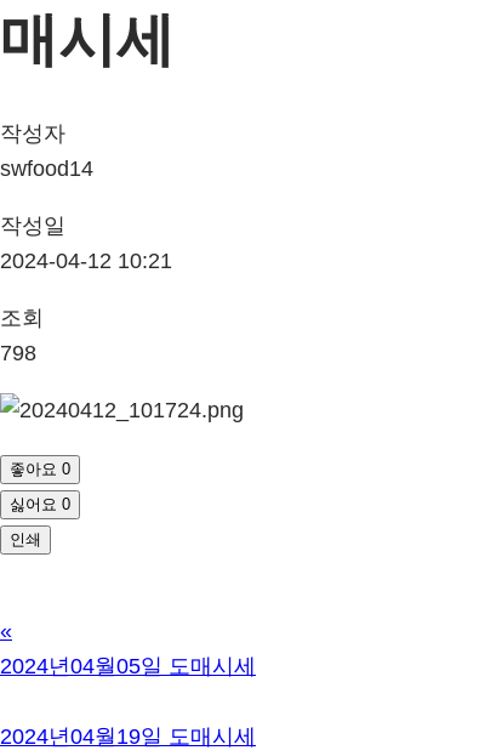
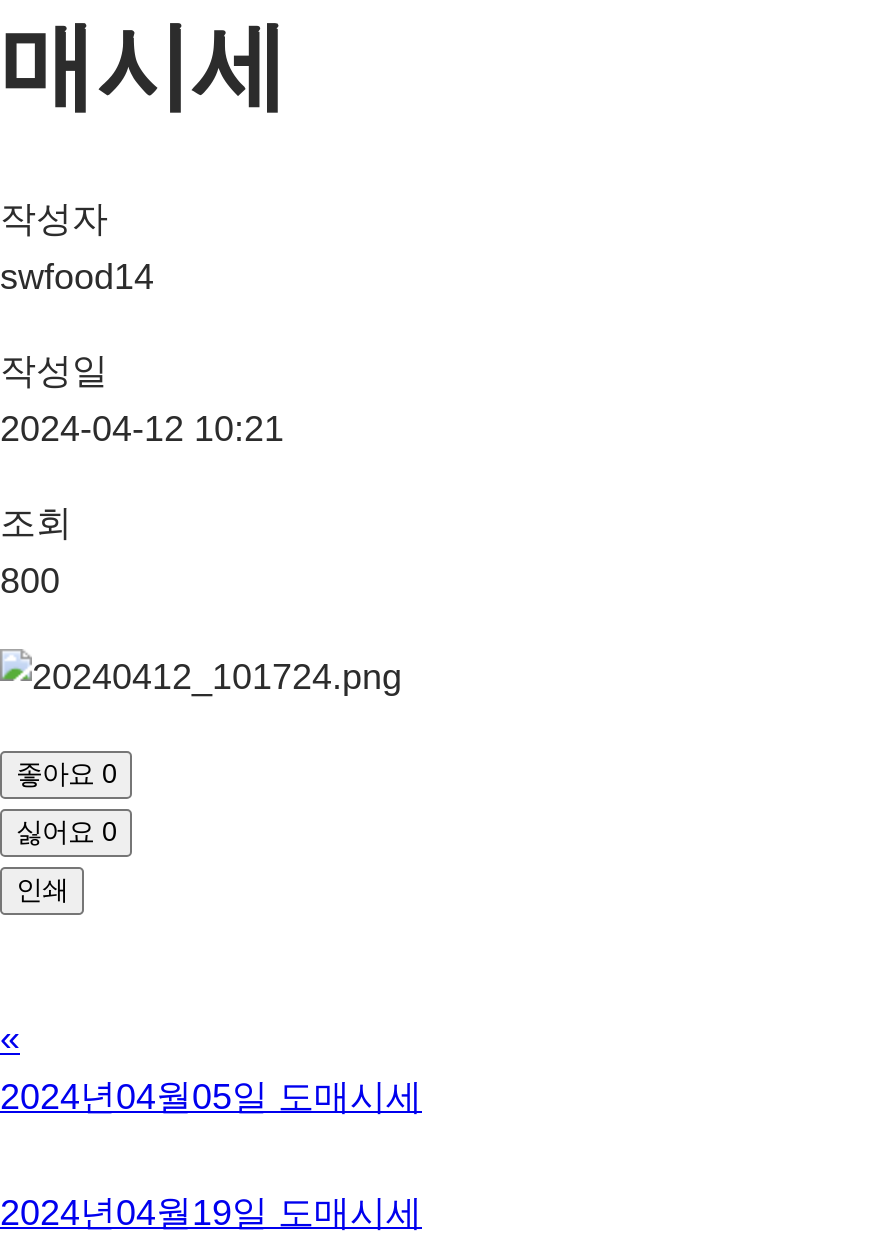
- 798
+ 800
